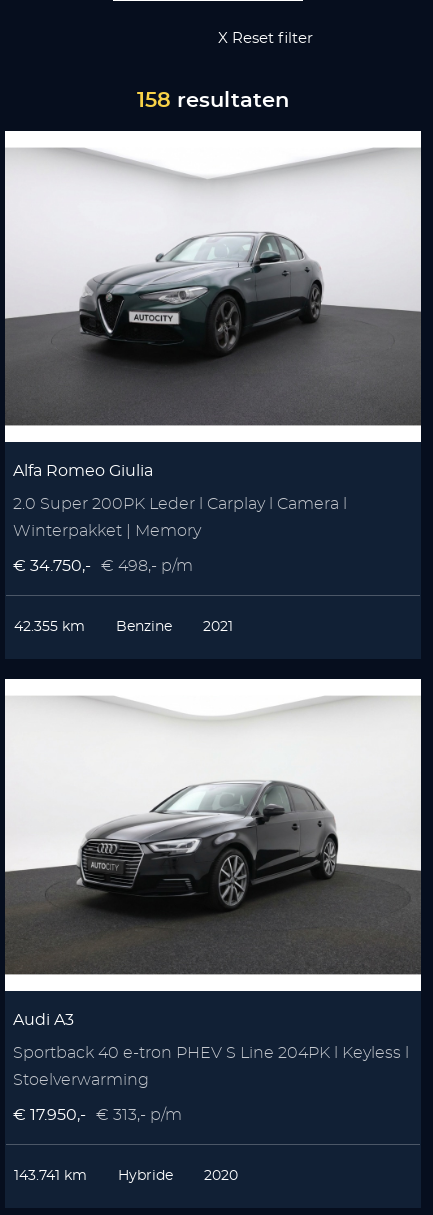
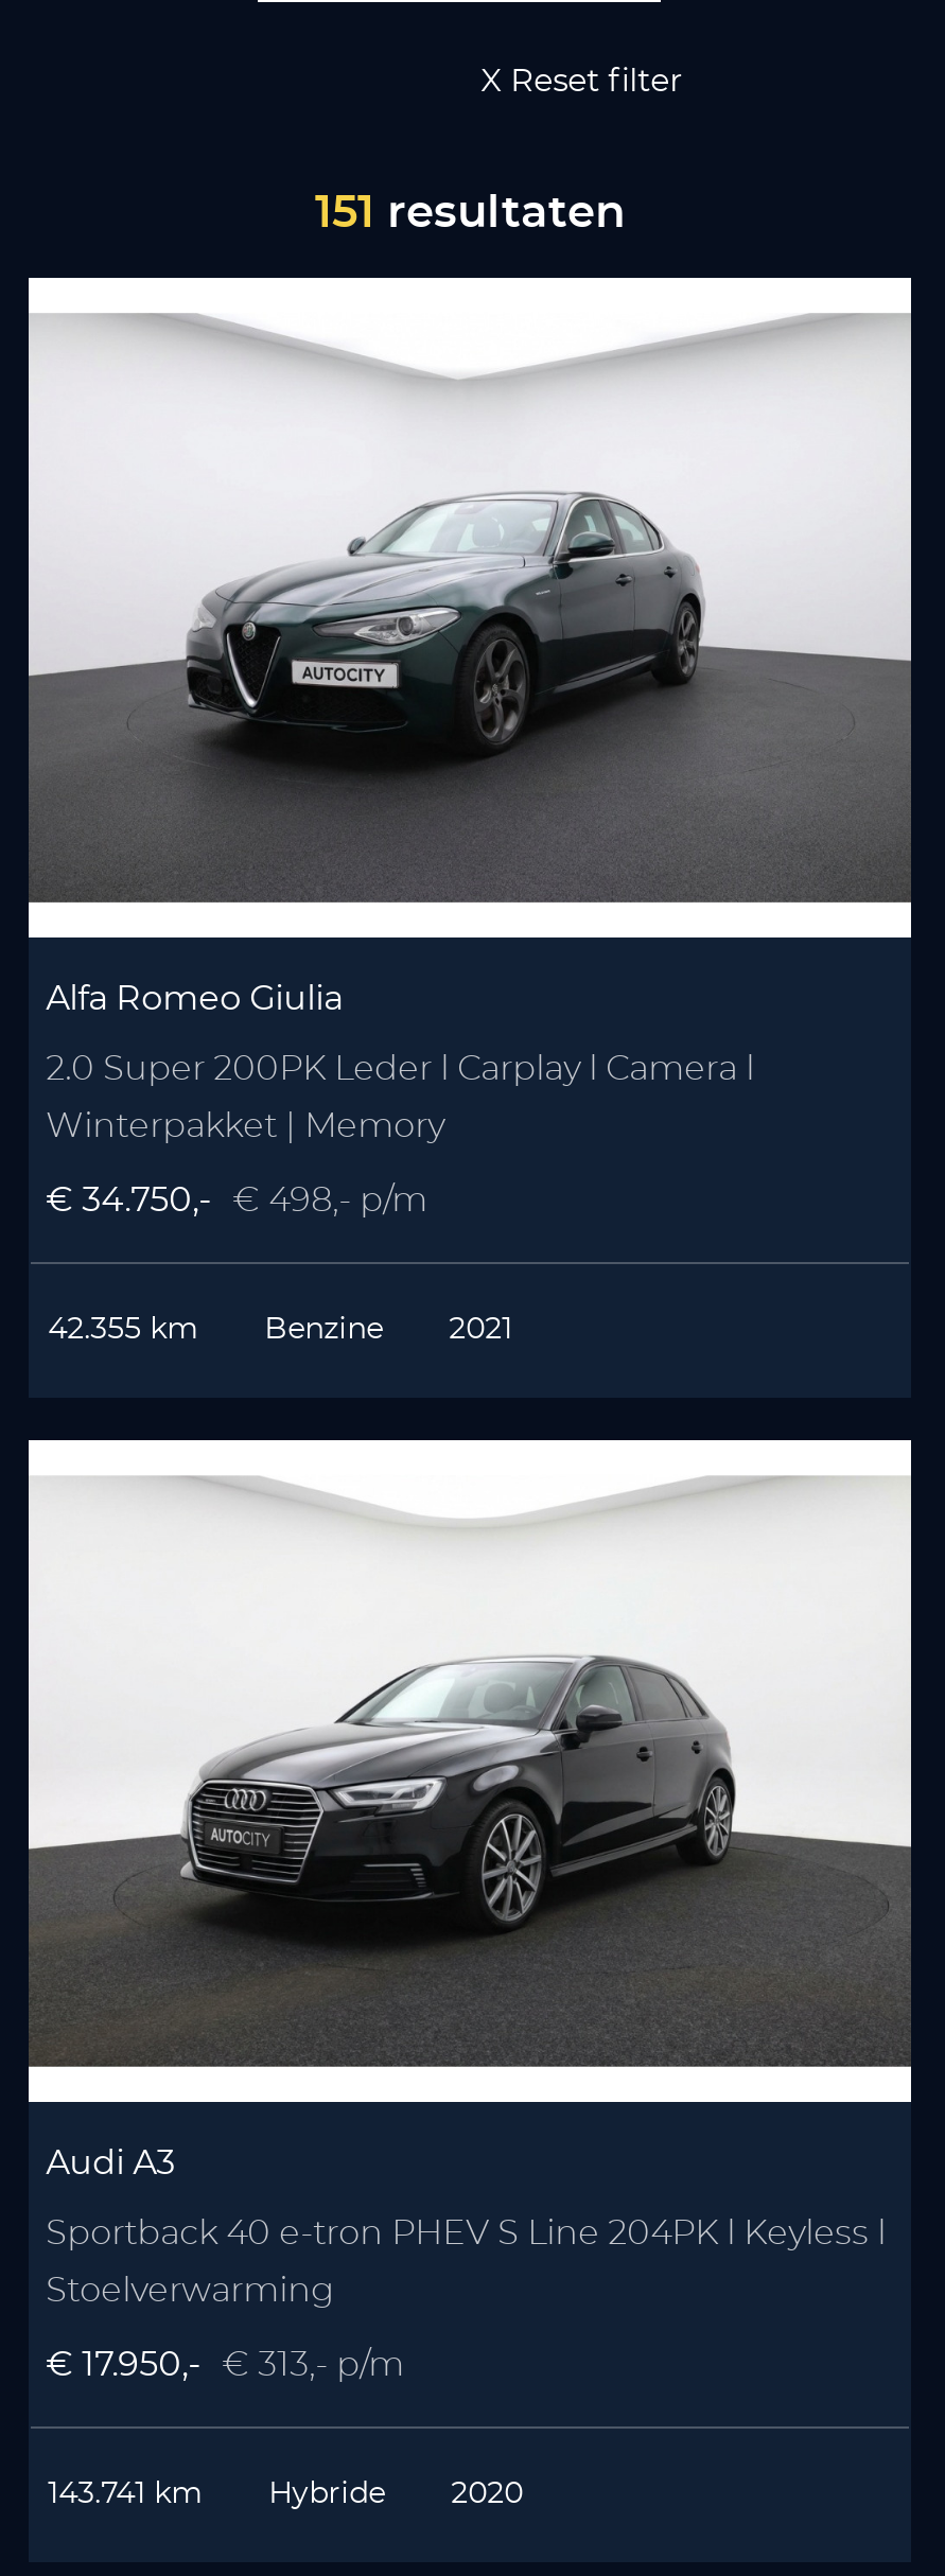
- 158 resultaten
+ 151 resultaten
